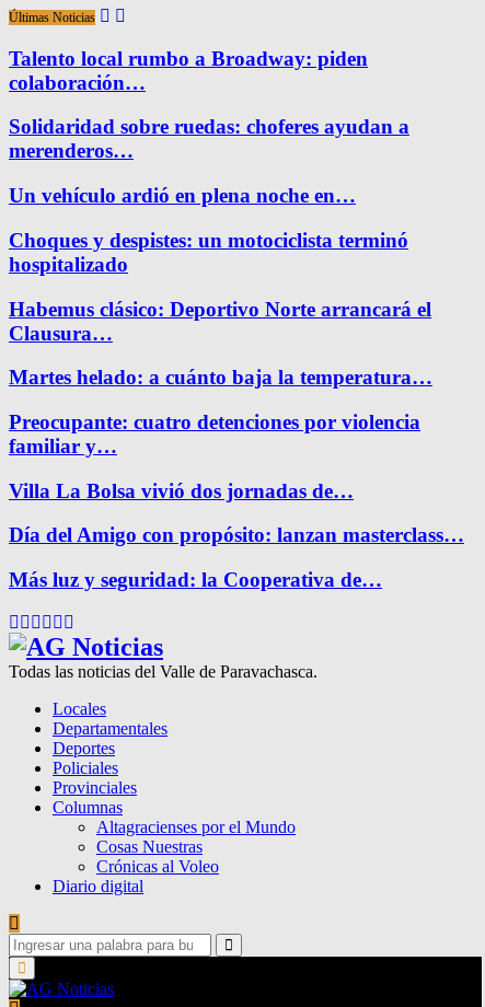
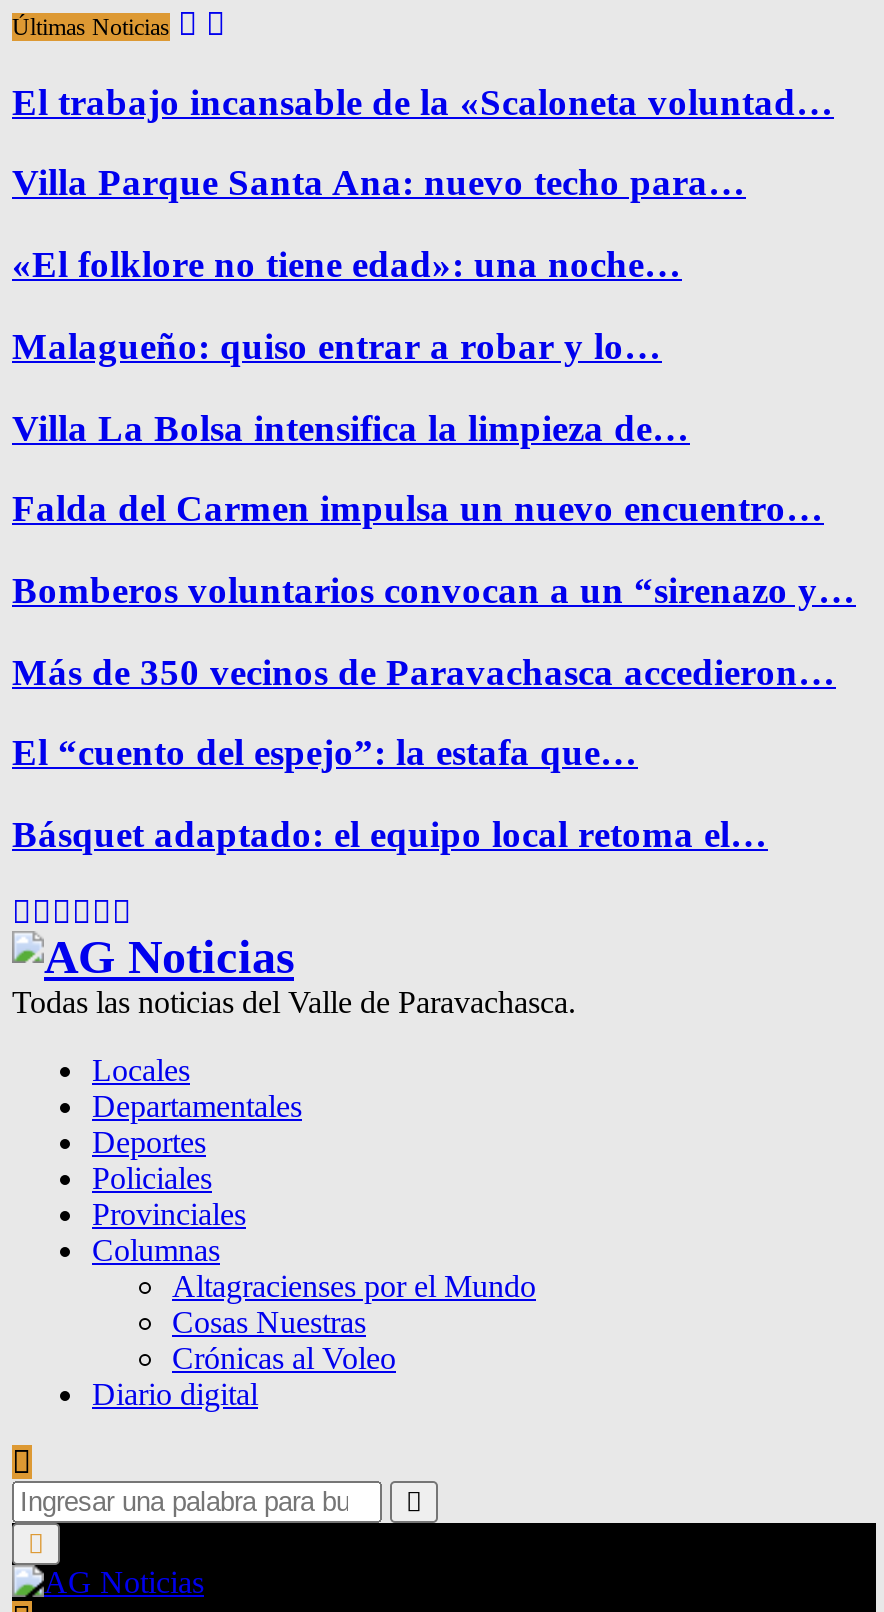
- Talento local rumbo a Broadway: piden
- colaboración…
+ El trabajo incansable de la «Scaloneta voluntad…

- Solidaridad sobre ruedas: choferes ayudan a
- merenderos…
+ Villa Parque Santa Ana: nuevo techo para…

- Un vehículo ardió en plena noche en…
+ «El folklore no tiene edad»: una noche…

- Choques y despistes: un motociclista terminó
- hospitalizado
+ Malagueño: quiso entrar a robar y lo…

- Habemus clásico: Deportivo Norte arrancará el
- Clausura…
+ Villa La Bolsa intensifica la limpieza de…

- Martes helado: a cuánto baja la temperatura…
+ Falda del Carmen impulsa un nuevo encuentro…

- Preocupante: cuatro detenciones por violencia
- familiar y…
+ Bomberos voluntarios convocan a un “sirenazo y…

- Villa La Bolsa vivió dos jornadas de…
+ Más de 350 vecinos de Paravachasca accedieron…

- Día del Amigo con propósito: lanzan masterclass…
+ El “cuento del espejo”: la estafa que…

- Más luz y seguridad: la Cooperativa de…
+ Básquet adaptado: el equipo local retoma el…
